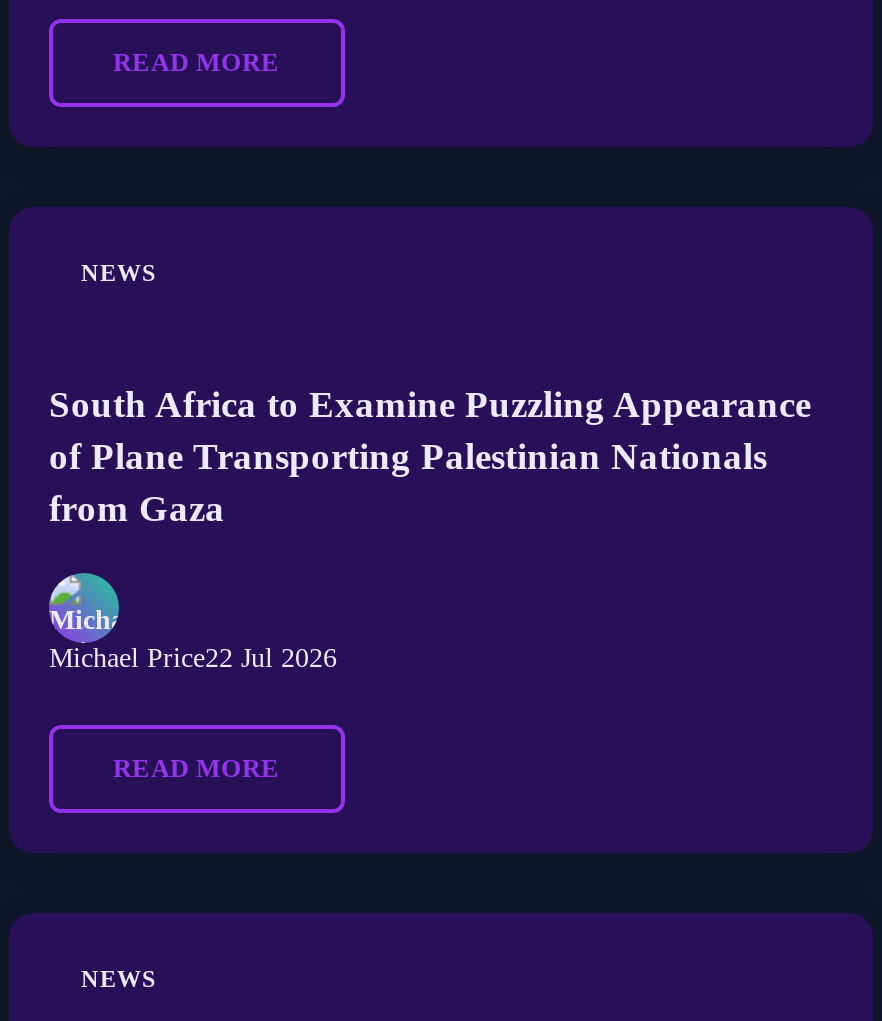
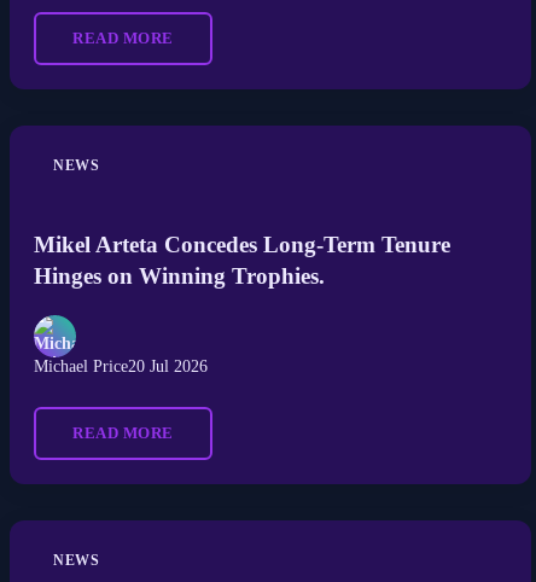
- South Africa to Examine Puzzling Appearance
- of Plane Transporting Palestinian Nationals
- from Gaza
+ Mikel Arteta Concedes Long-Term Tenure
+ Hinges on Winning Trophies.

- Michael Price22 Jul 2026
+ Michael Price20 Jul 2026
